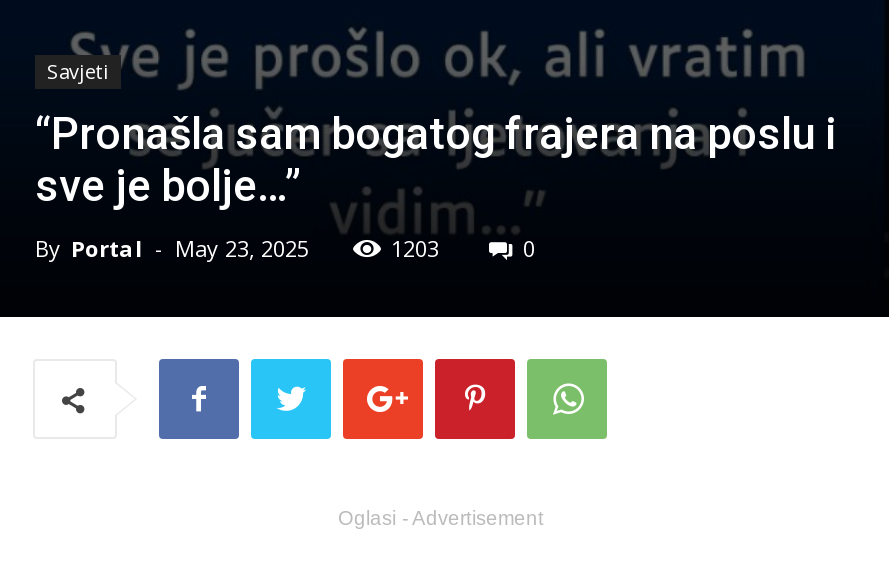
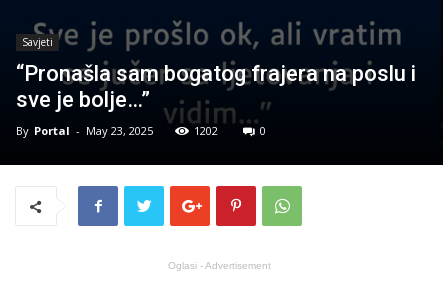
- 1203
+ 1202
